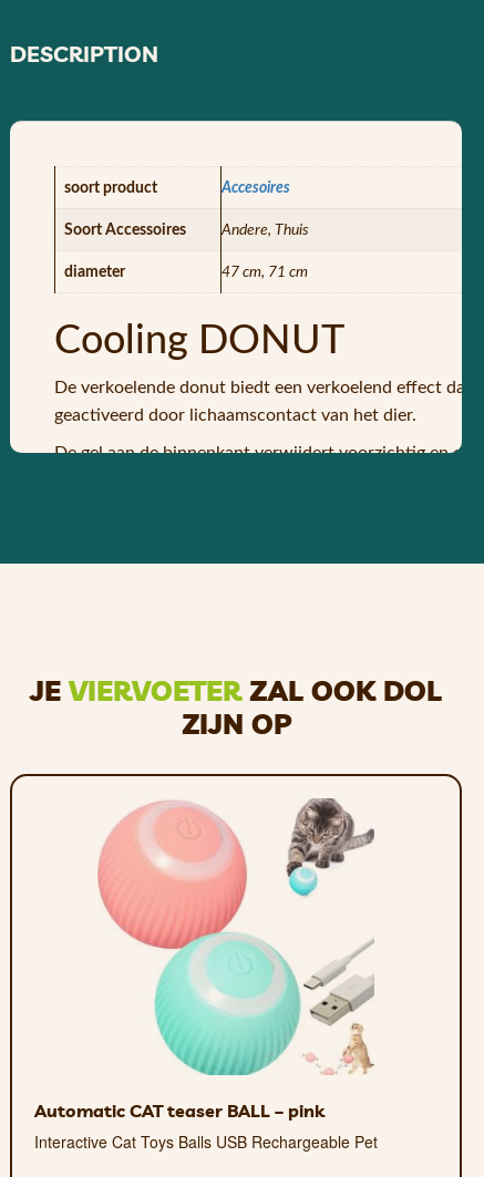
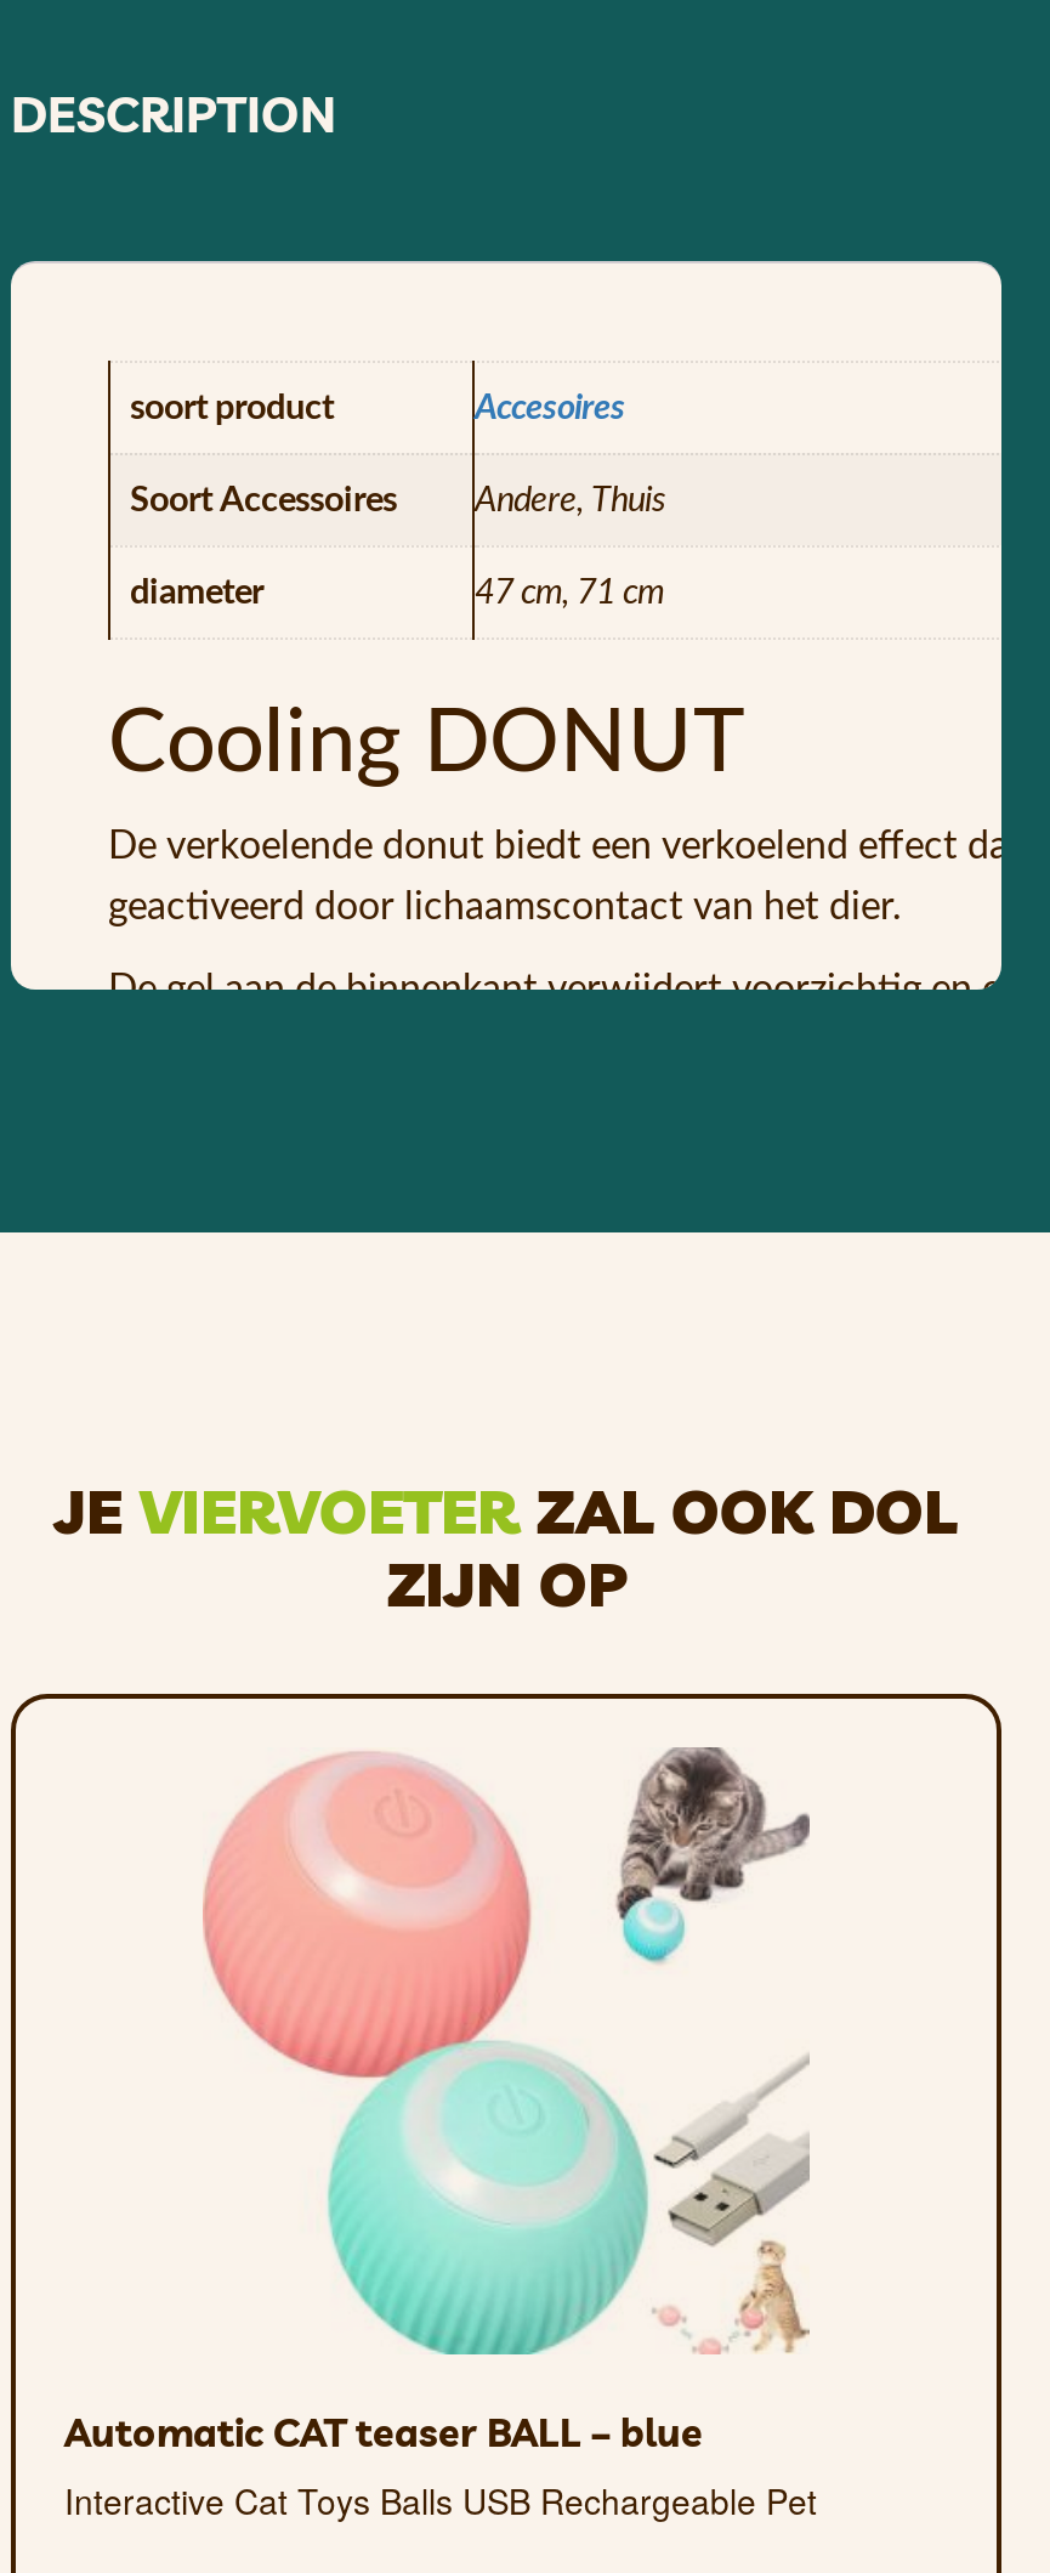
- Automatic CAT teaser BALL – pink
+ Automatic CAT teaser BALL – blue
